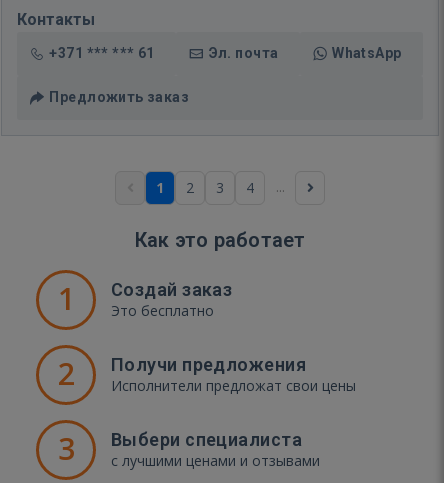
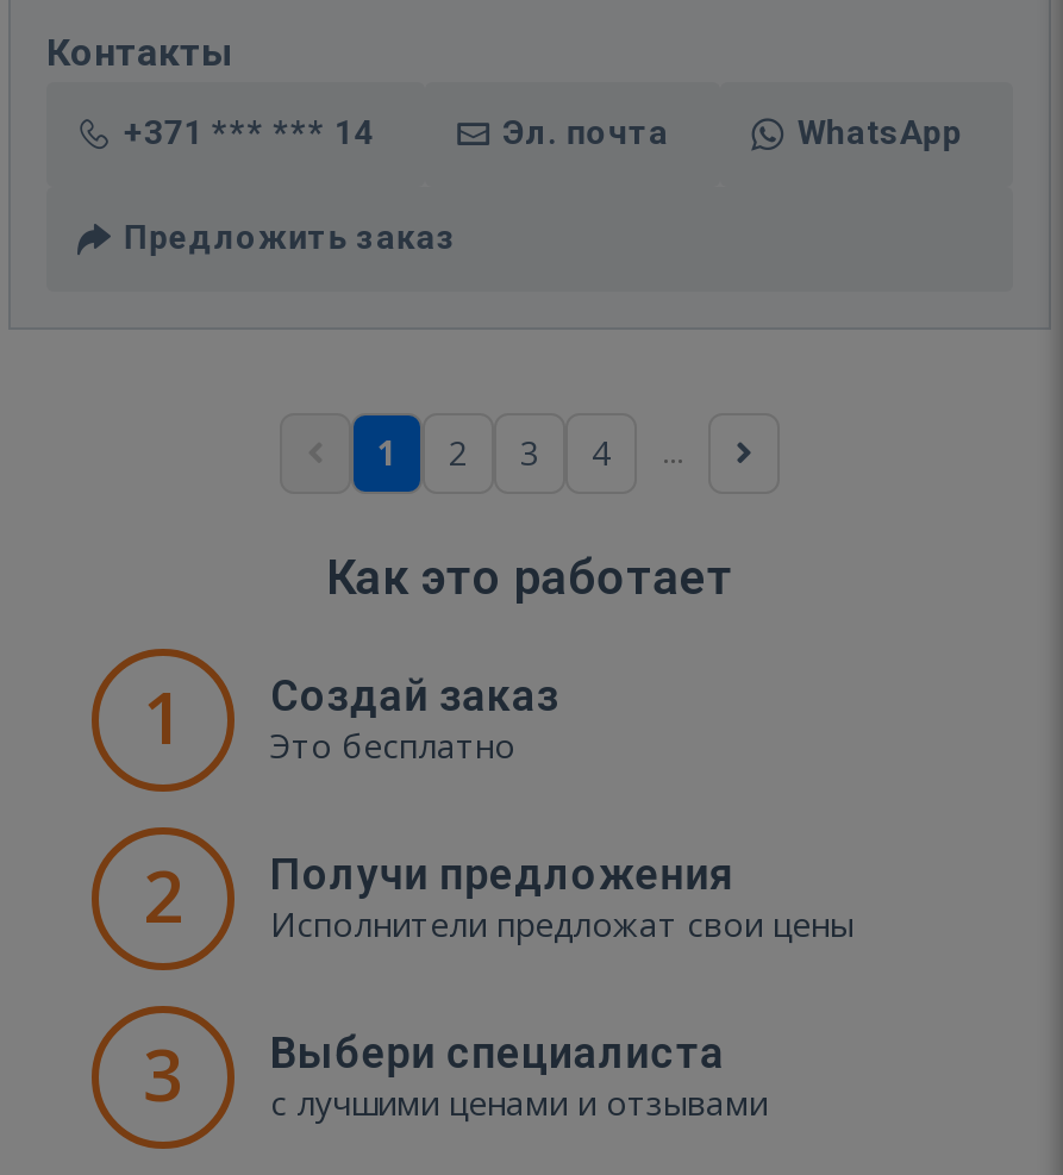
- +371 *** *** 61
+ +371 *** *** 14
